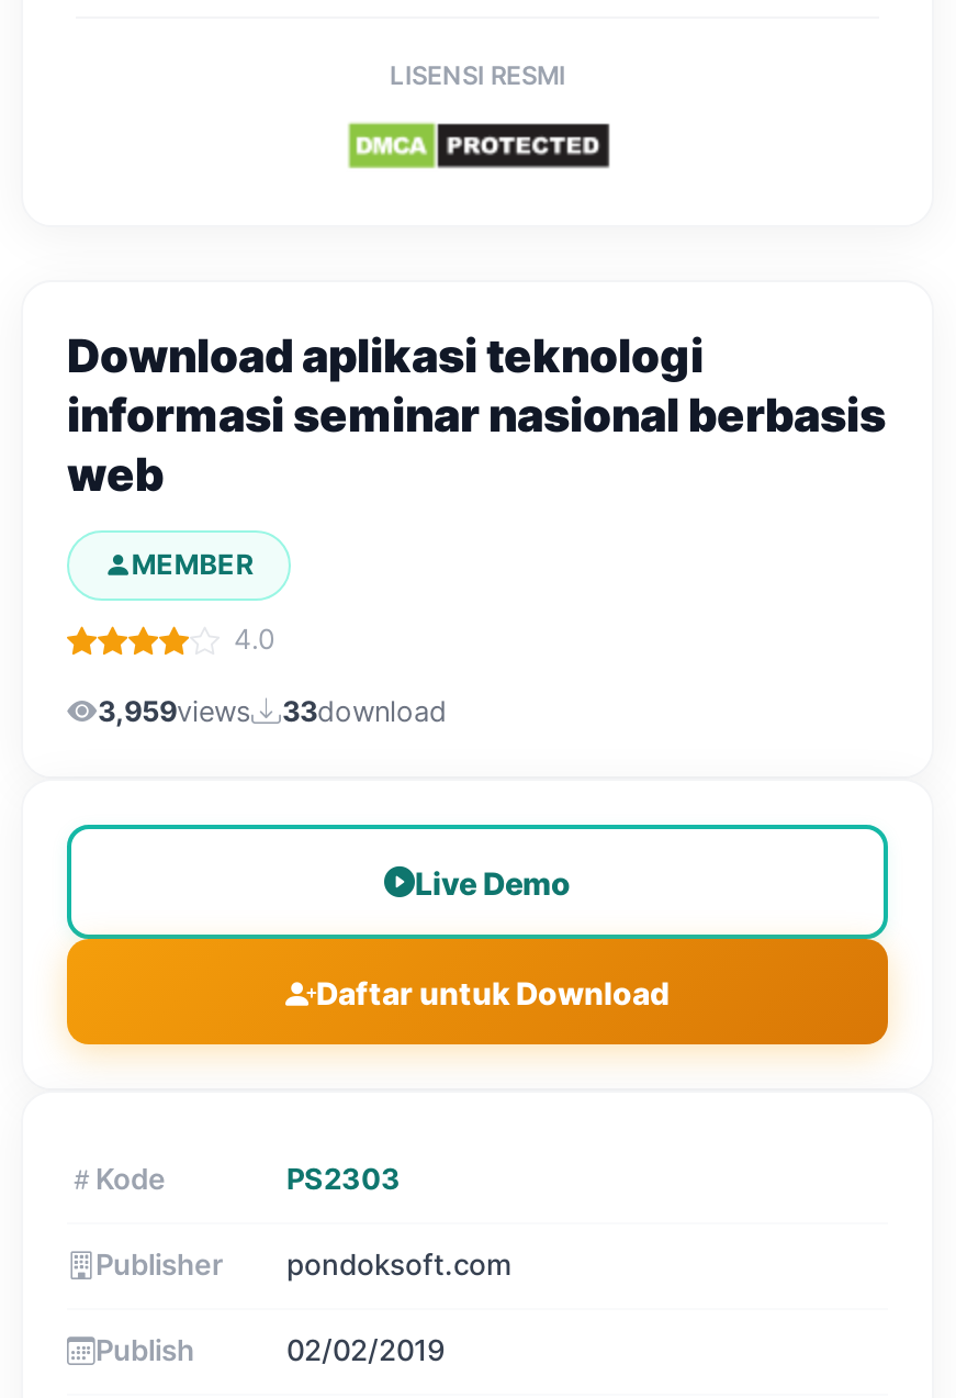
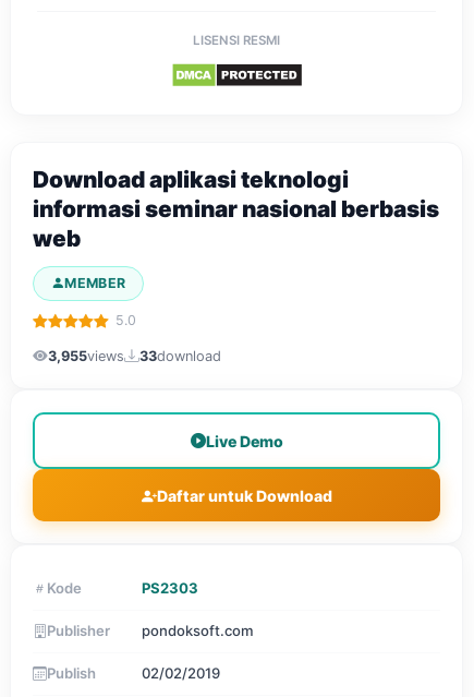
- 4.0
+ 5.0

- 3,959views 33download
+ 3,955views 33download
